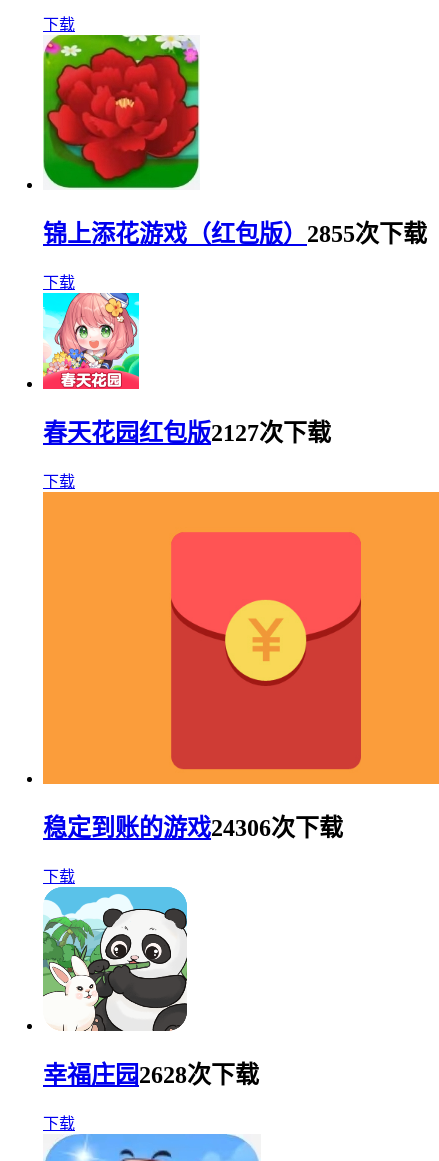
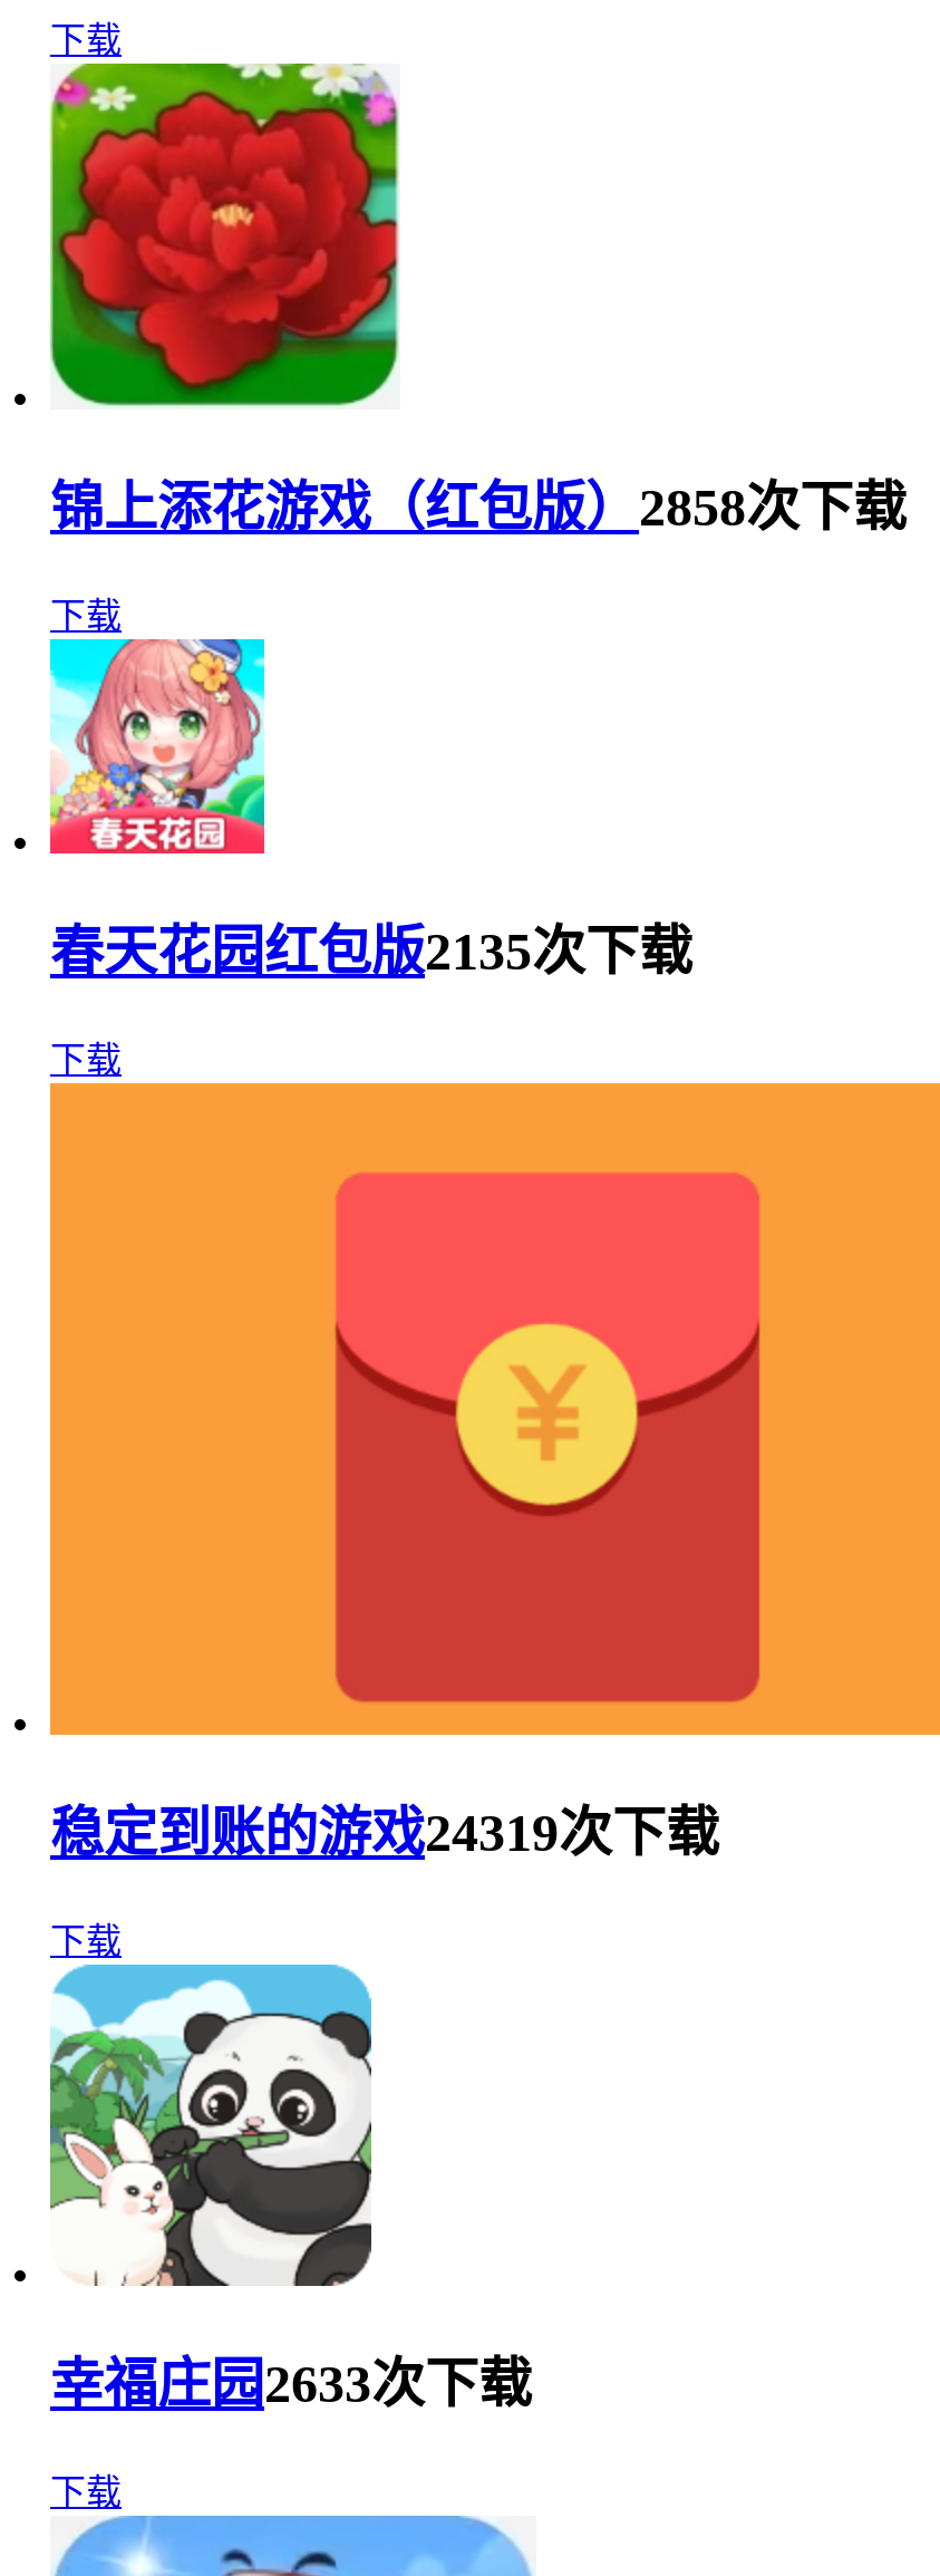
- 锦上添花游戏（红包版）2855次下载
+ 锦上添花游戏（红包版）2858次下载

- 春天花园红包版2127次下载
+ 春天花园红包版2135次下载

- 稳定到账的游戏24306次下载
+ 稳定到账的游戏24319次下载

- 幸福庄园2628次下载
+ 幸福庄园2633次下载
